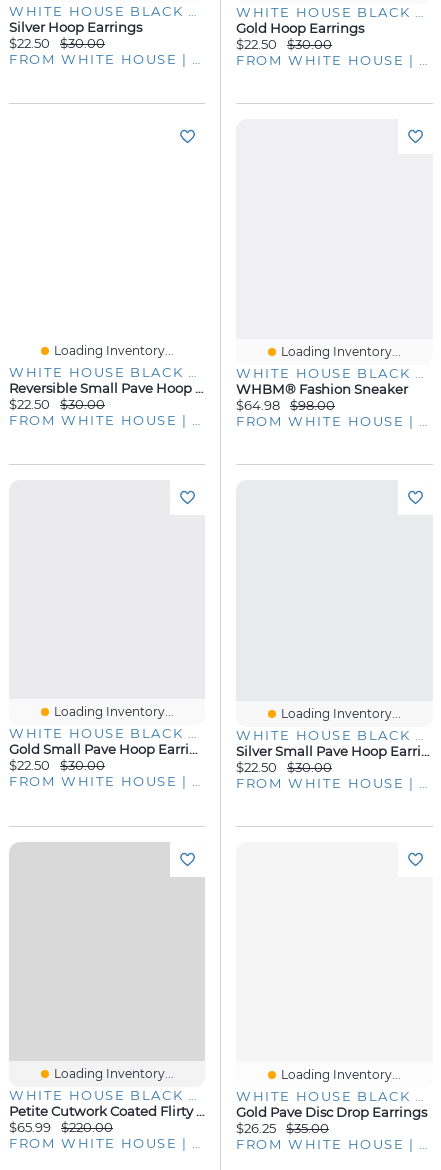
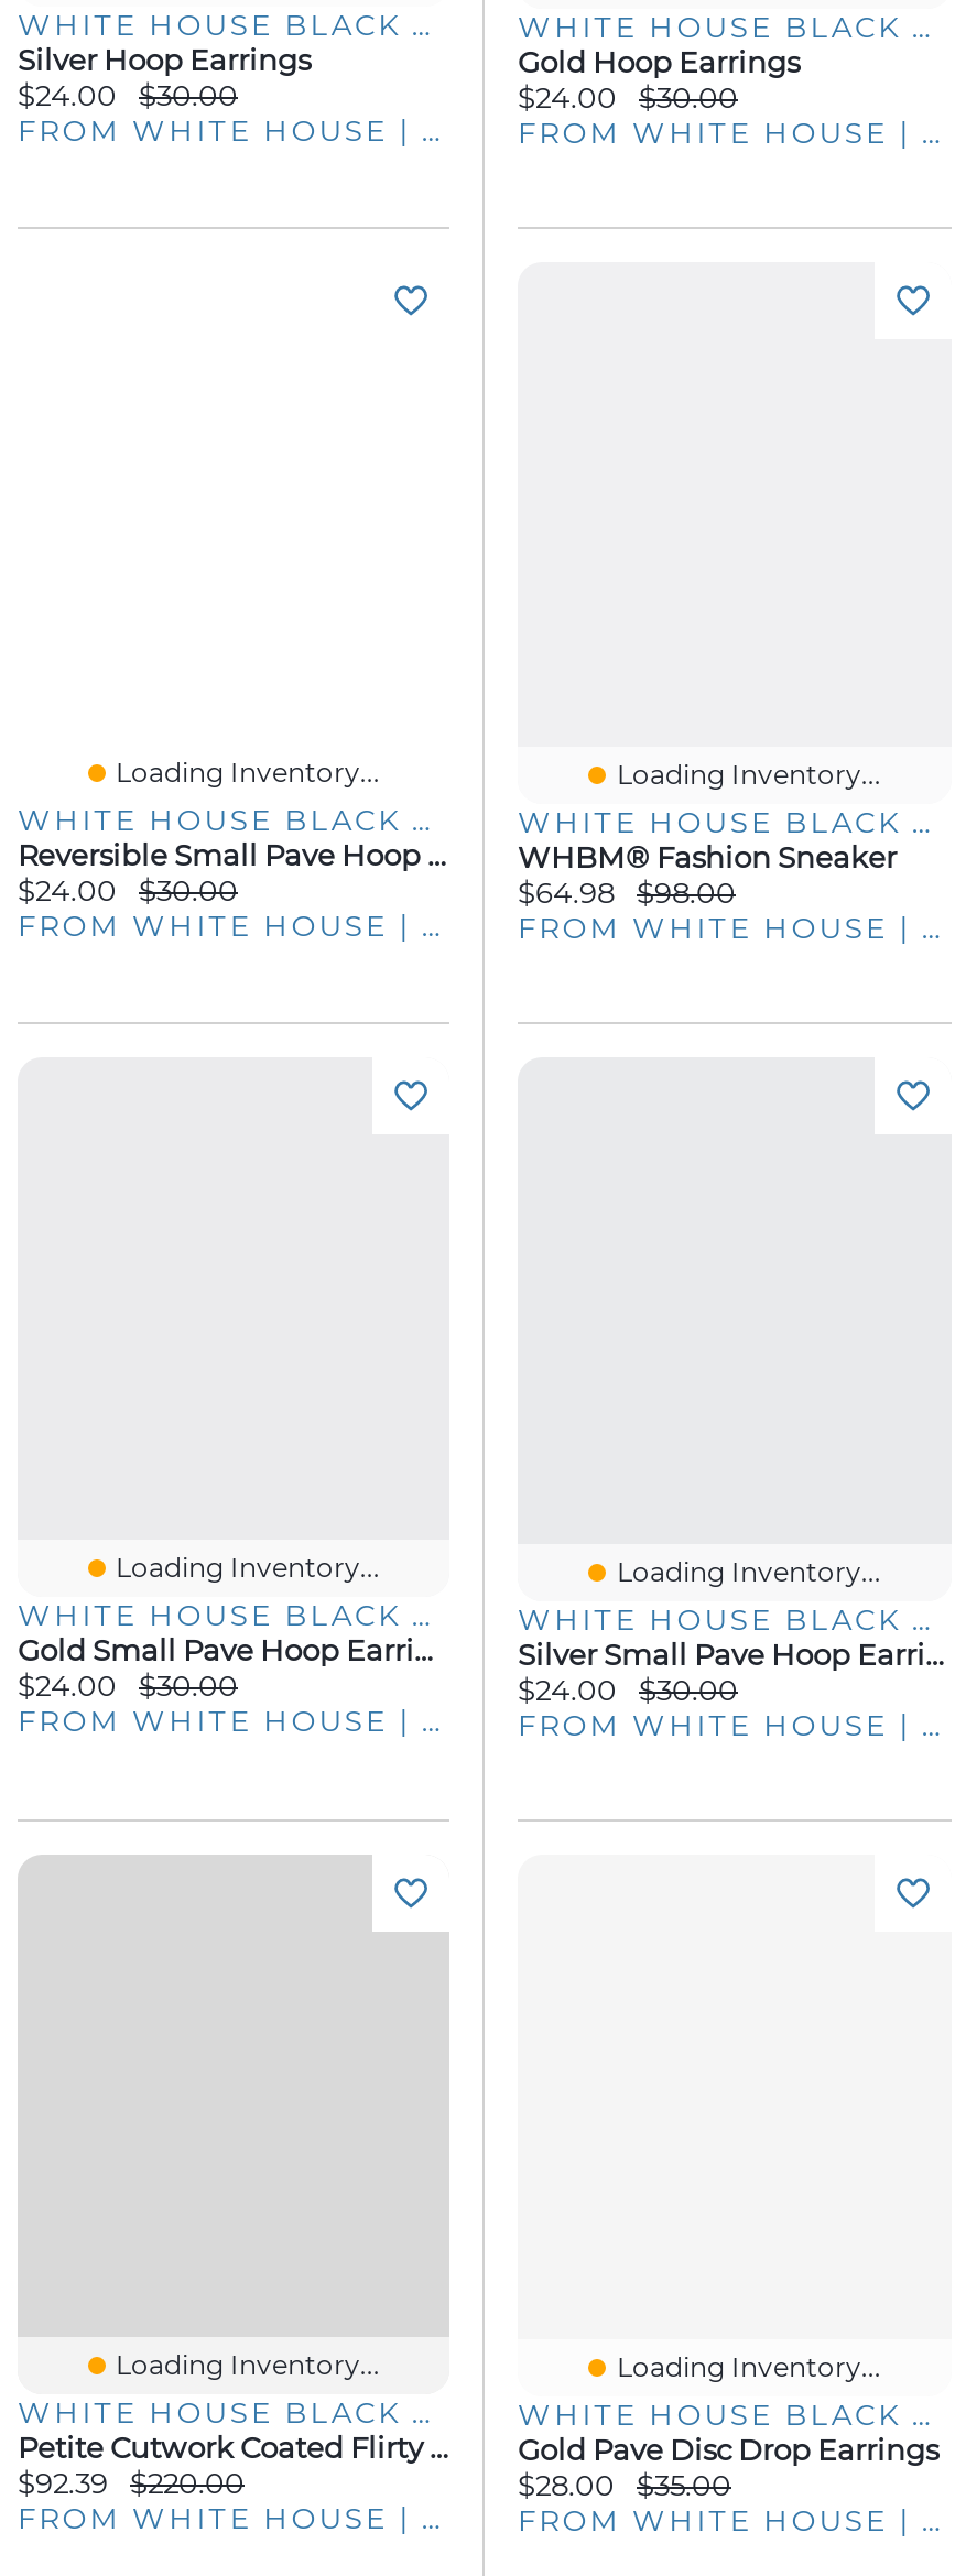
- $22.50 $30.00
+ $24.00 $30.00

- $22.50 $30.00
+ $24.00 $30.00

- $22.50
+ $24.00

- $22.50
+ $24.00

- $22.50 $30.00
+ $24.00 $30.00

- $65.99 $220.00
+ $92.39 $220.00

- $26.25 $35.00
+ $28.00 $35.00
